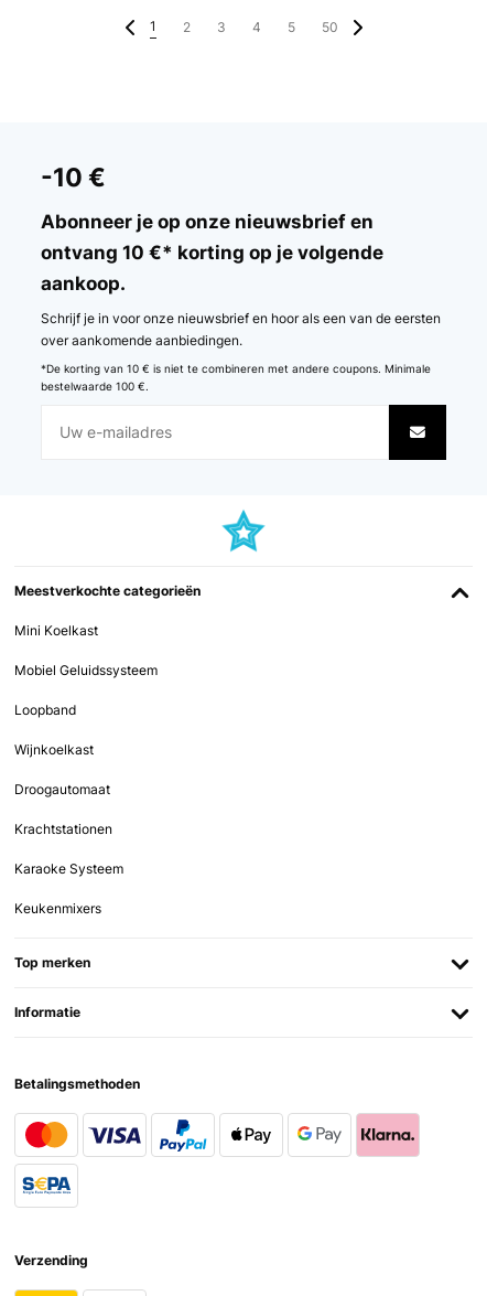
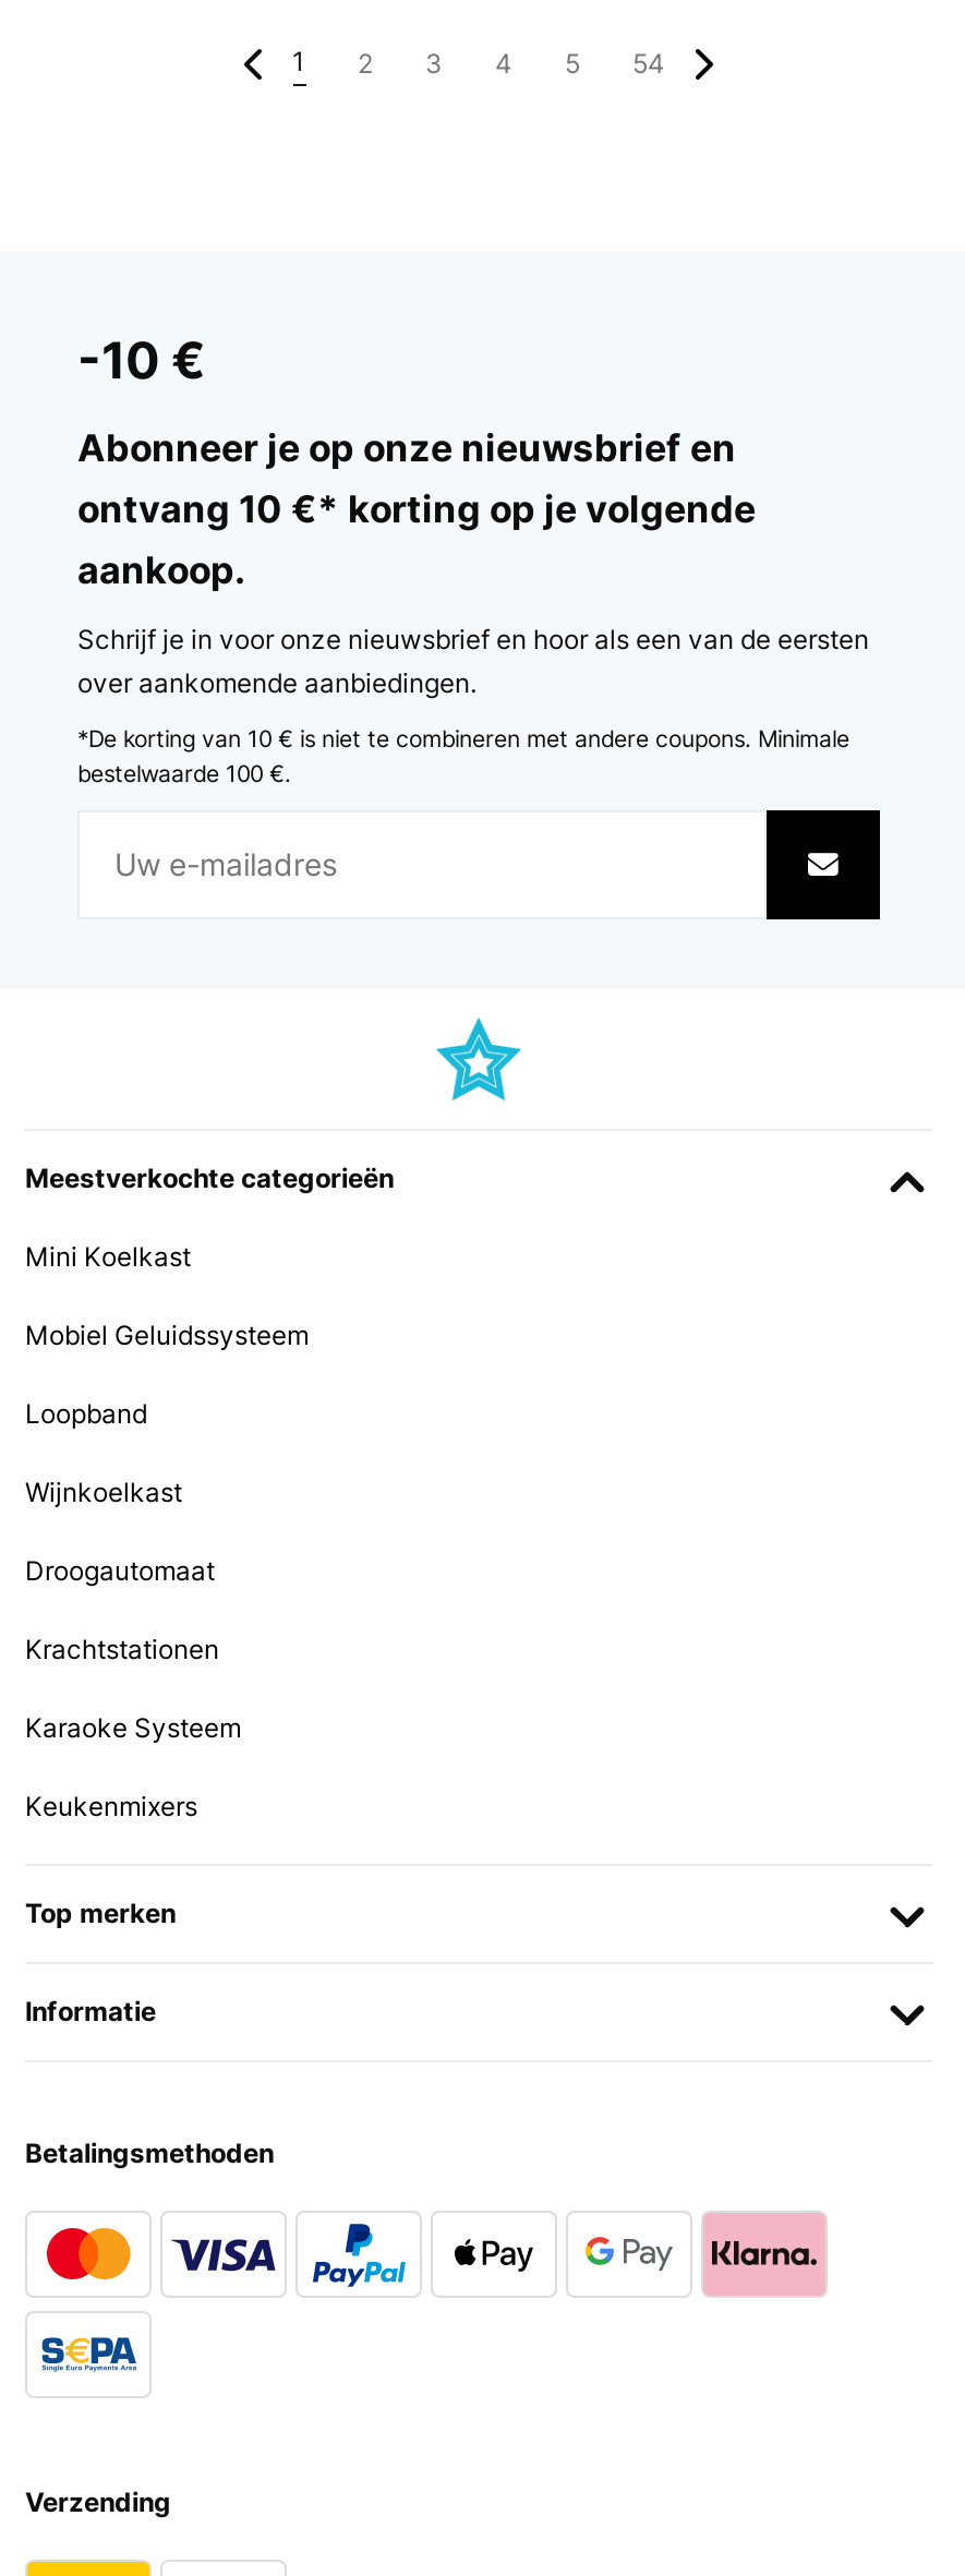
- 1 2 3 4 5 50
+ 1 2 3 4 5 54
